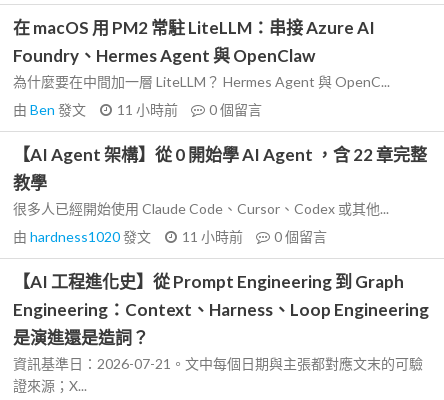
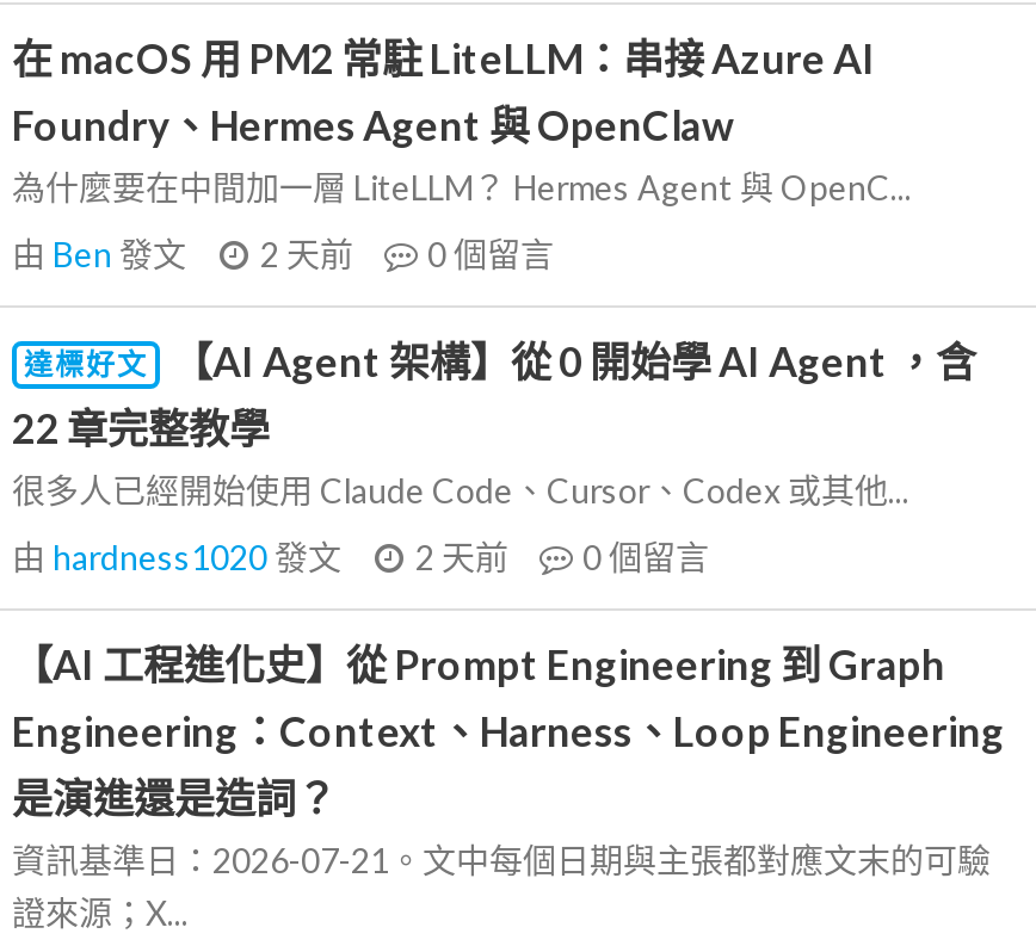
- 由Ben發文 11 小時前 0個留言
+ 由Ben發文 2 天前 0個留言

- 【AI Agent 架構】從 0 開始學 AI Agent ，含 22 章完整
- 教學
+ 達標好文
+ 【AI Agent 架構】從 0 開始學 AI Agent ，含
+ 22 章完整教學

- 由hardness1020發文 11 小時前 0個留言
+ 由hardness1020發文 2 天前 0個留言
